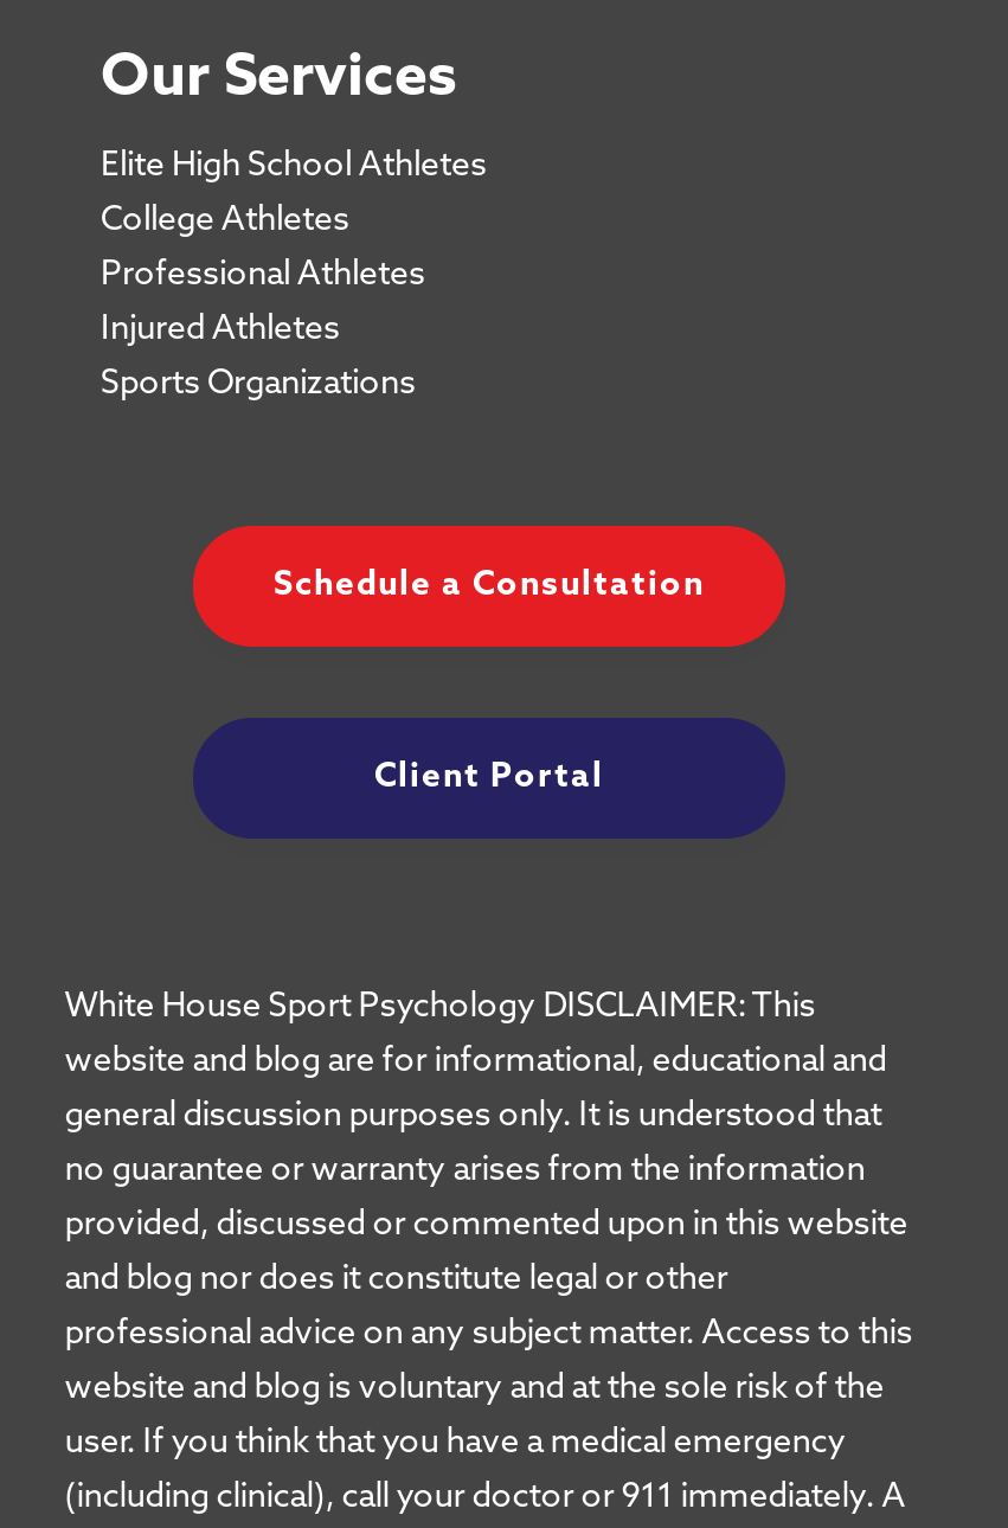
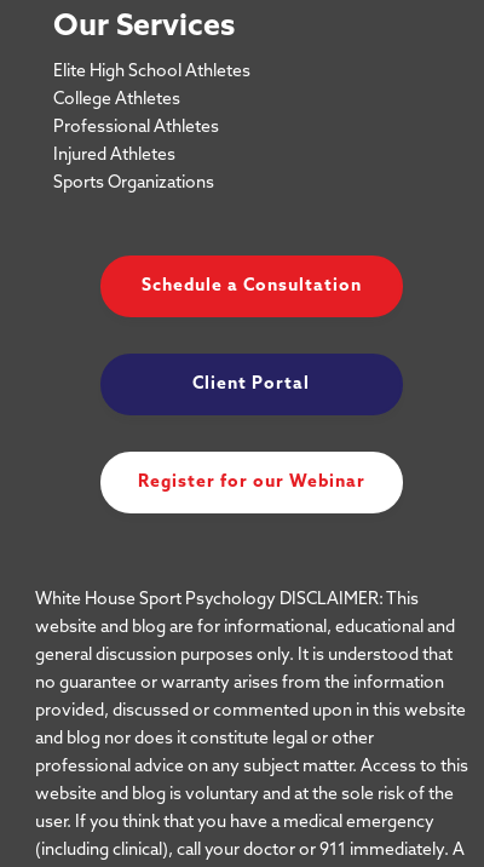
+ [image]
+ Register for our Webinar
